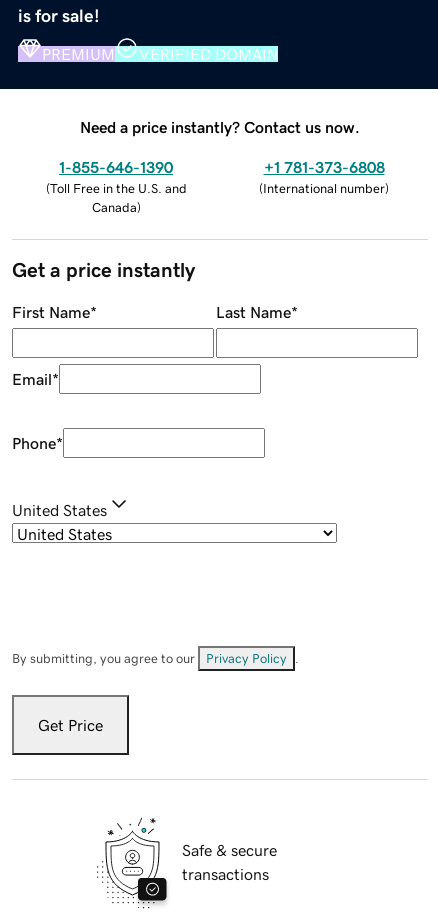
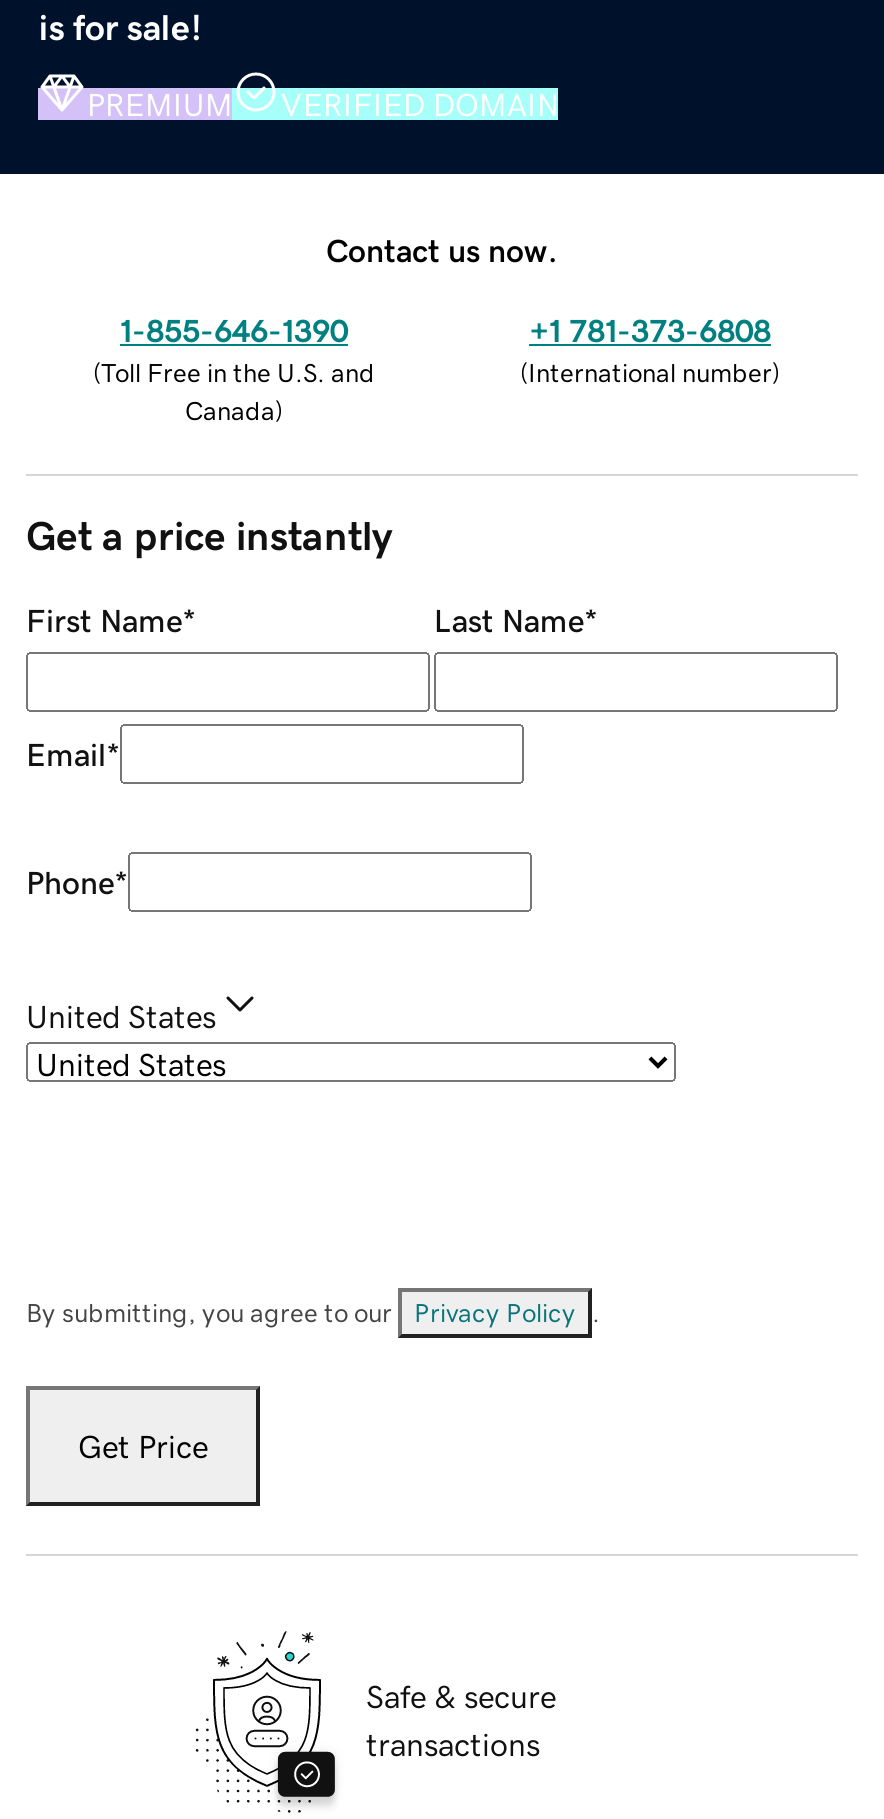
- Need a price instantly? Contact us now.
+ Contact us now.
